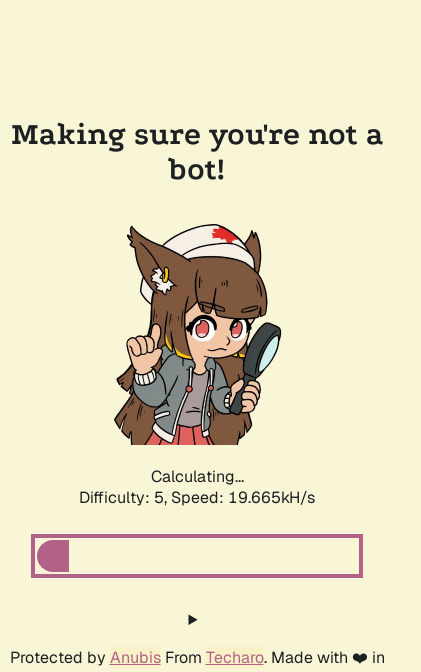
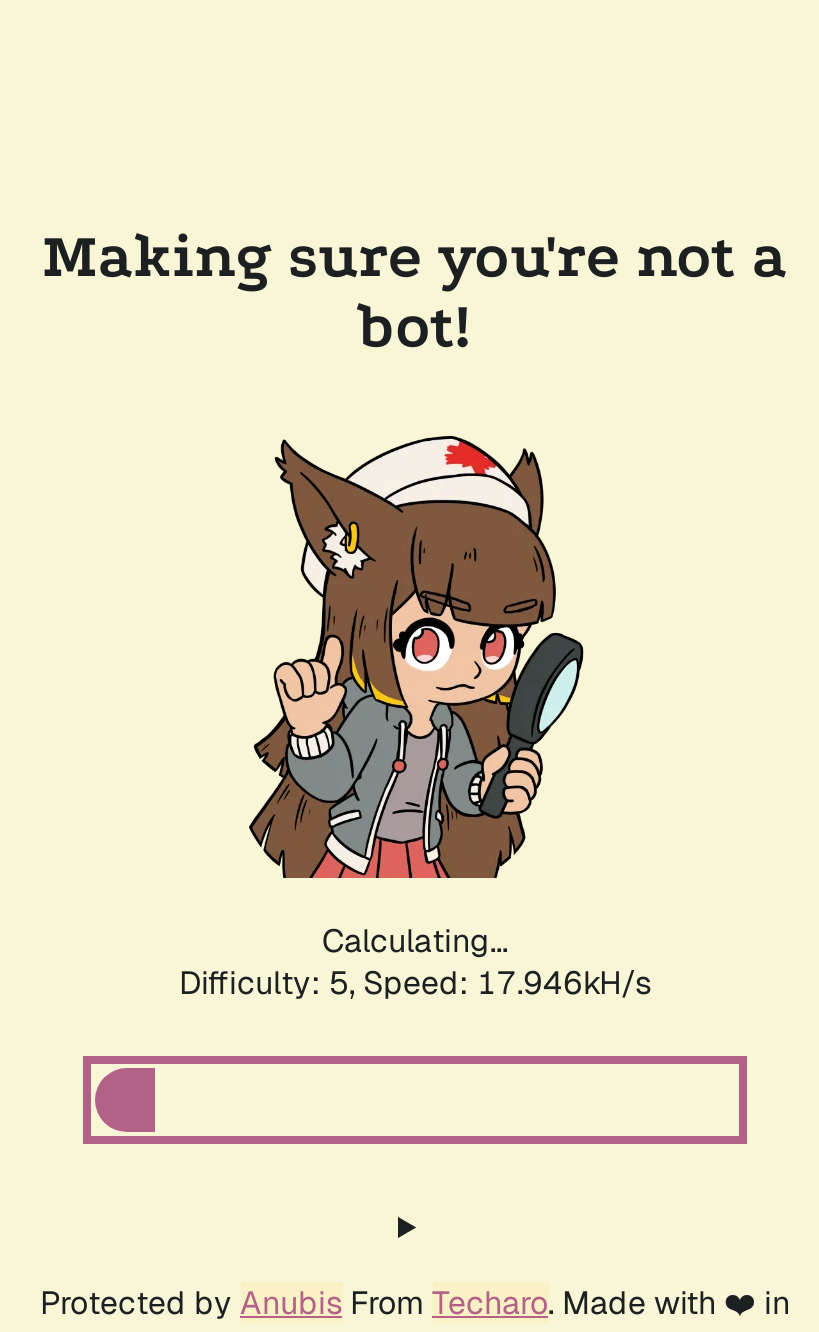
- Difficulty: 5, Speed: 19.665kH/s
+ Difficulty: 5, Speed: 17.946kH/s
